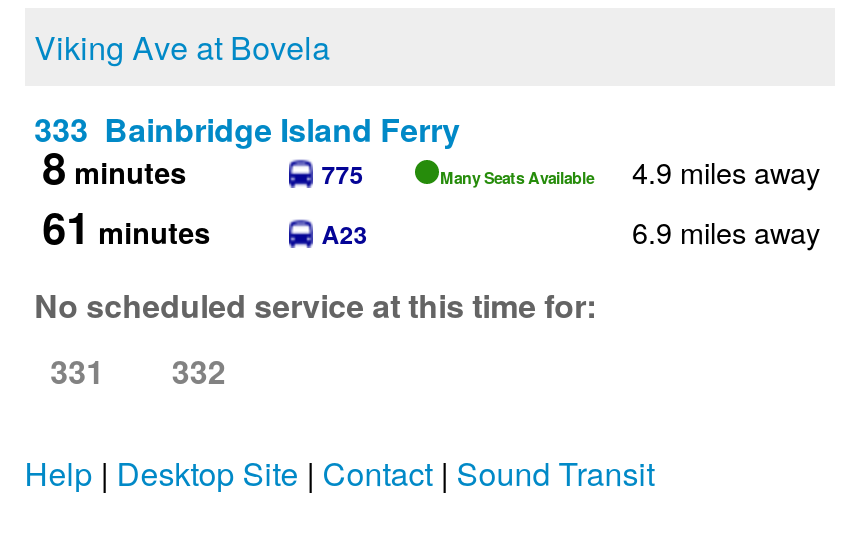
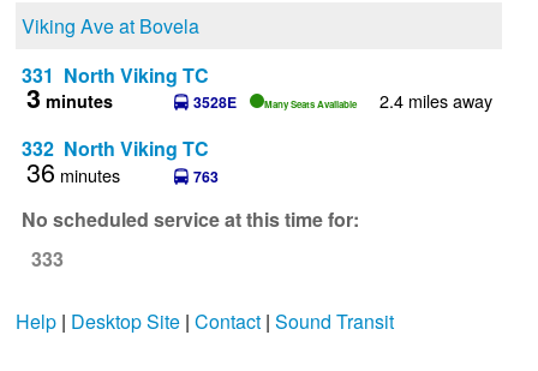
- 333 Bainbridge Island Ferry
- 8minutes
- 775
+ 331 North Viking TC
+ 3minutes
+ 3528E

- 4.9 miles away
- 61 minutes
- A23
- 6.9 miles away
+ 2.4 miles away
+ 332 North Viking TC
+ 36 minutes
+ 763

- 331
- 332
+ 333
